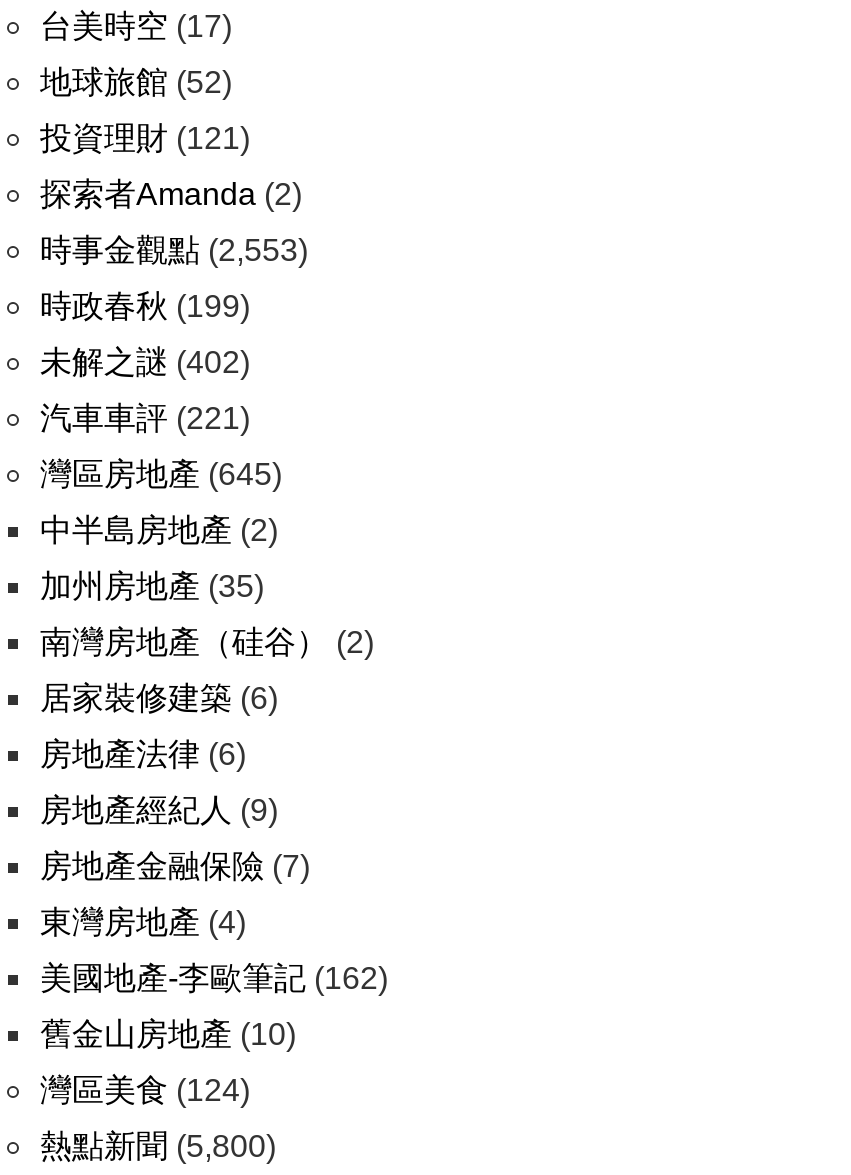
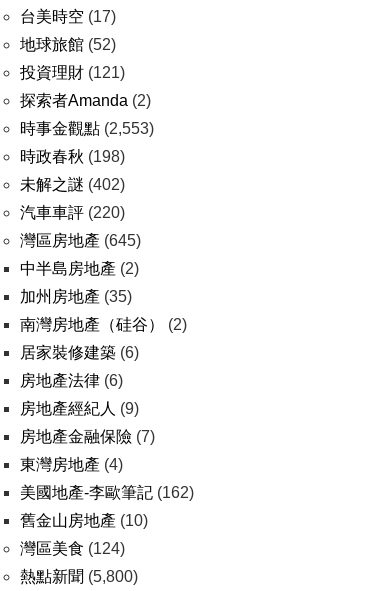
- 時政春秋(199)
+ 時政春秋(198)

- 汽車車評(221)
+ 汽車車評(220)
